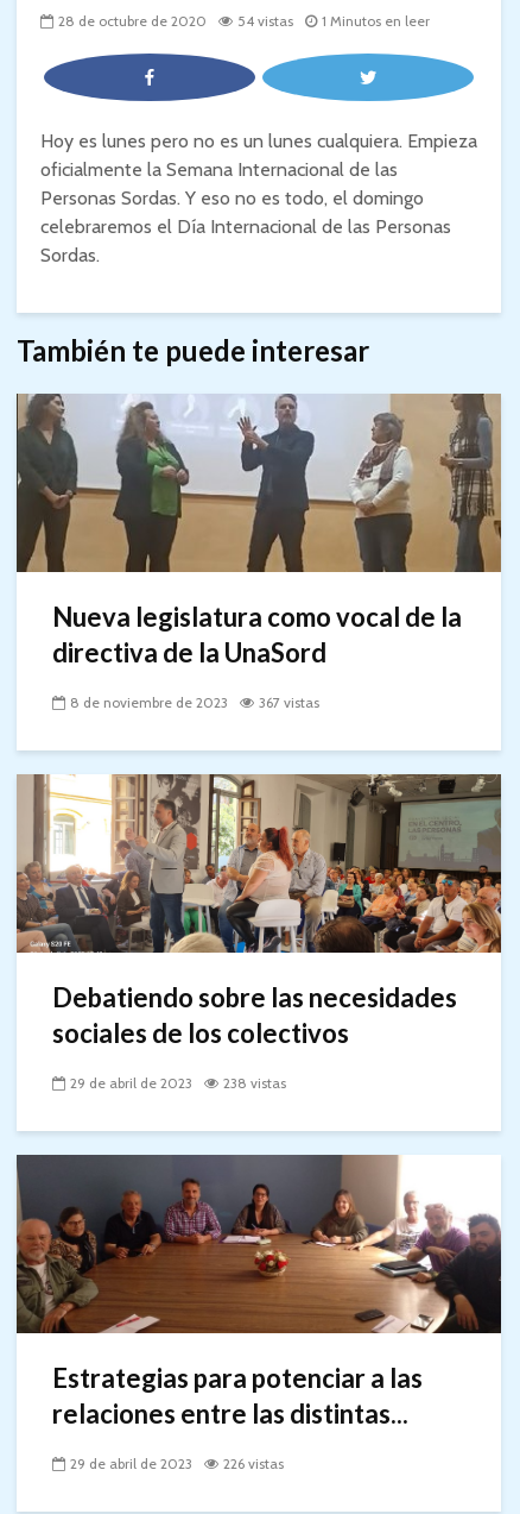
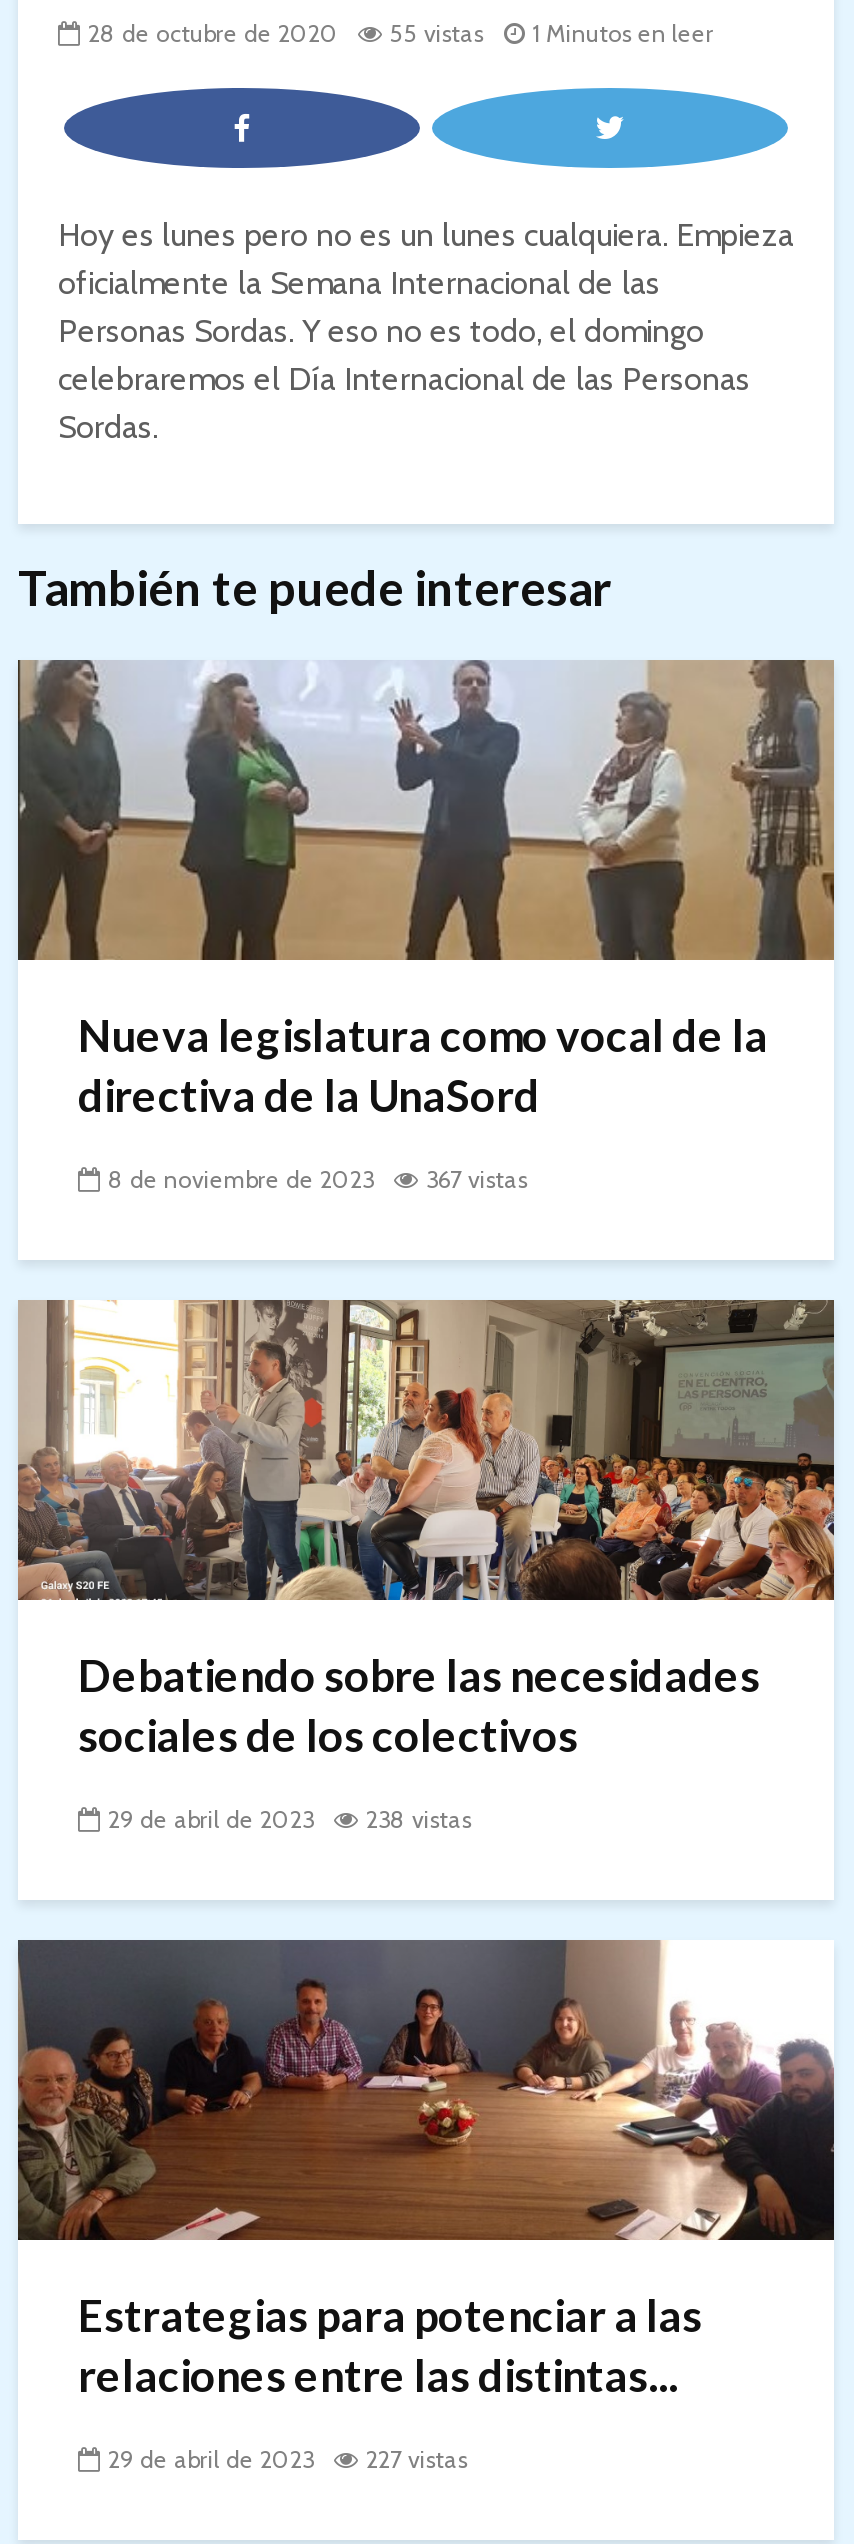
- 28 de octubre de 2020 54 vistas 1 Minutos en leer
+ 28 de octubre de 2020 55 vistas 1 Minutos en leer

- 29 de abril de 2023 226 vistas
+ 29 de abril de 2023 227 vistas
